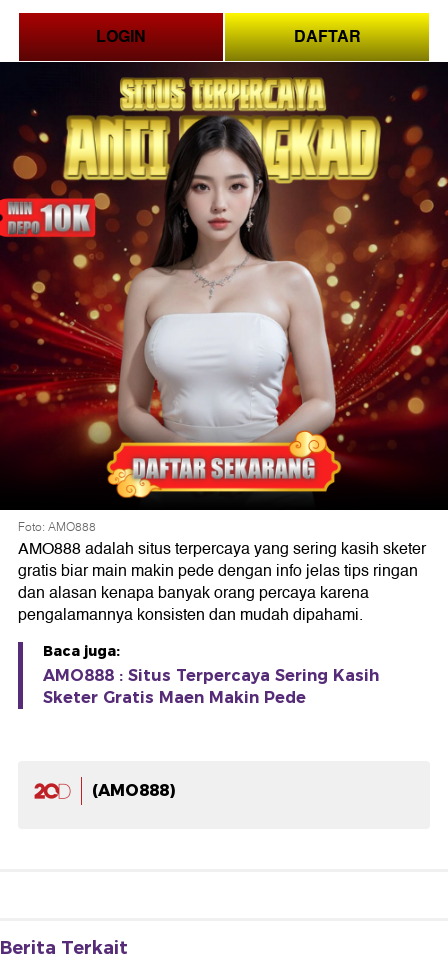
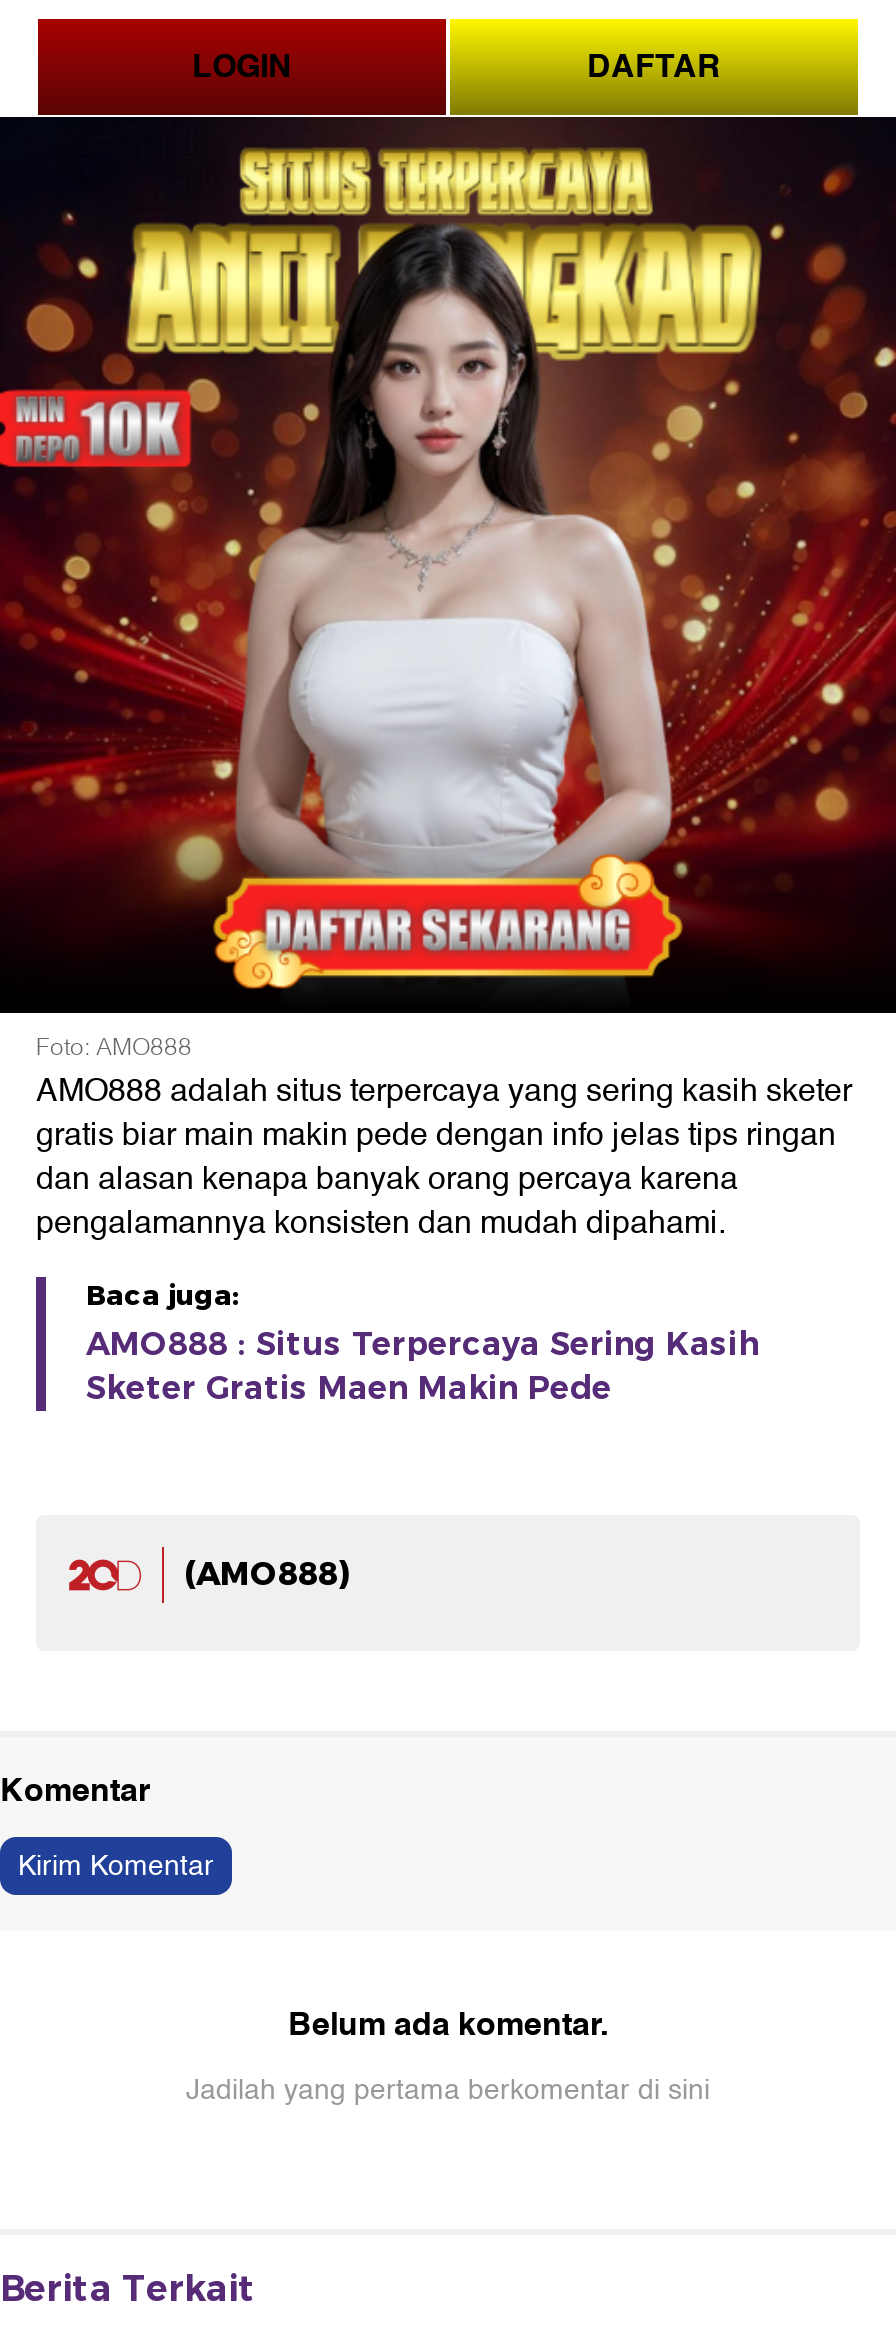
+ Komentar
+ Kirim Komentar
+ Belum ada komentar.
+ Jadilah yang pertama berkomentar di sini
